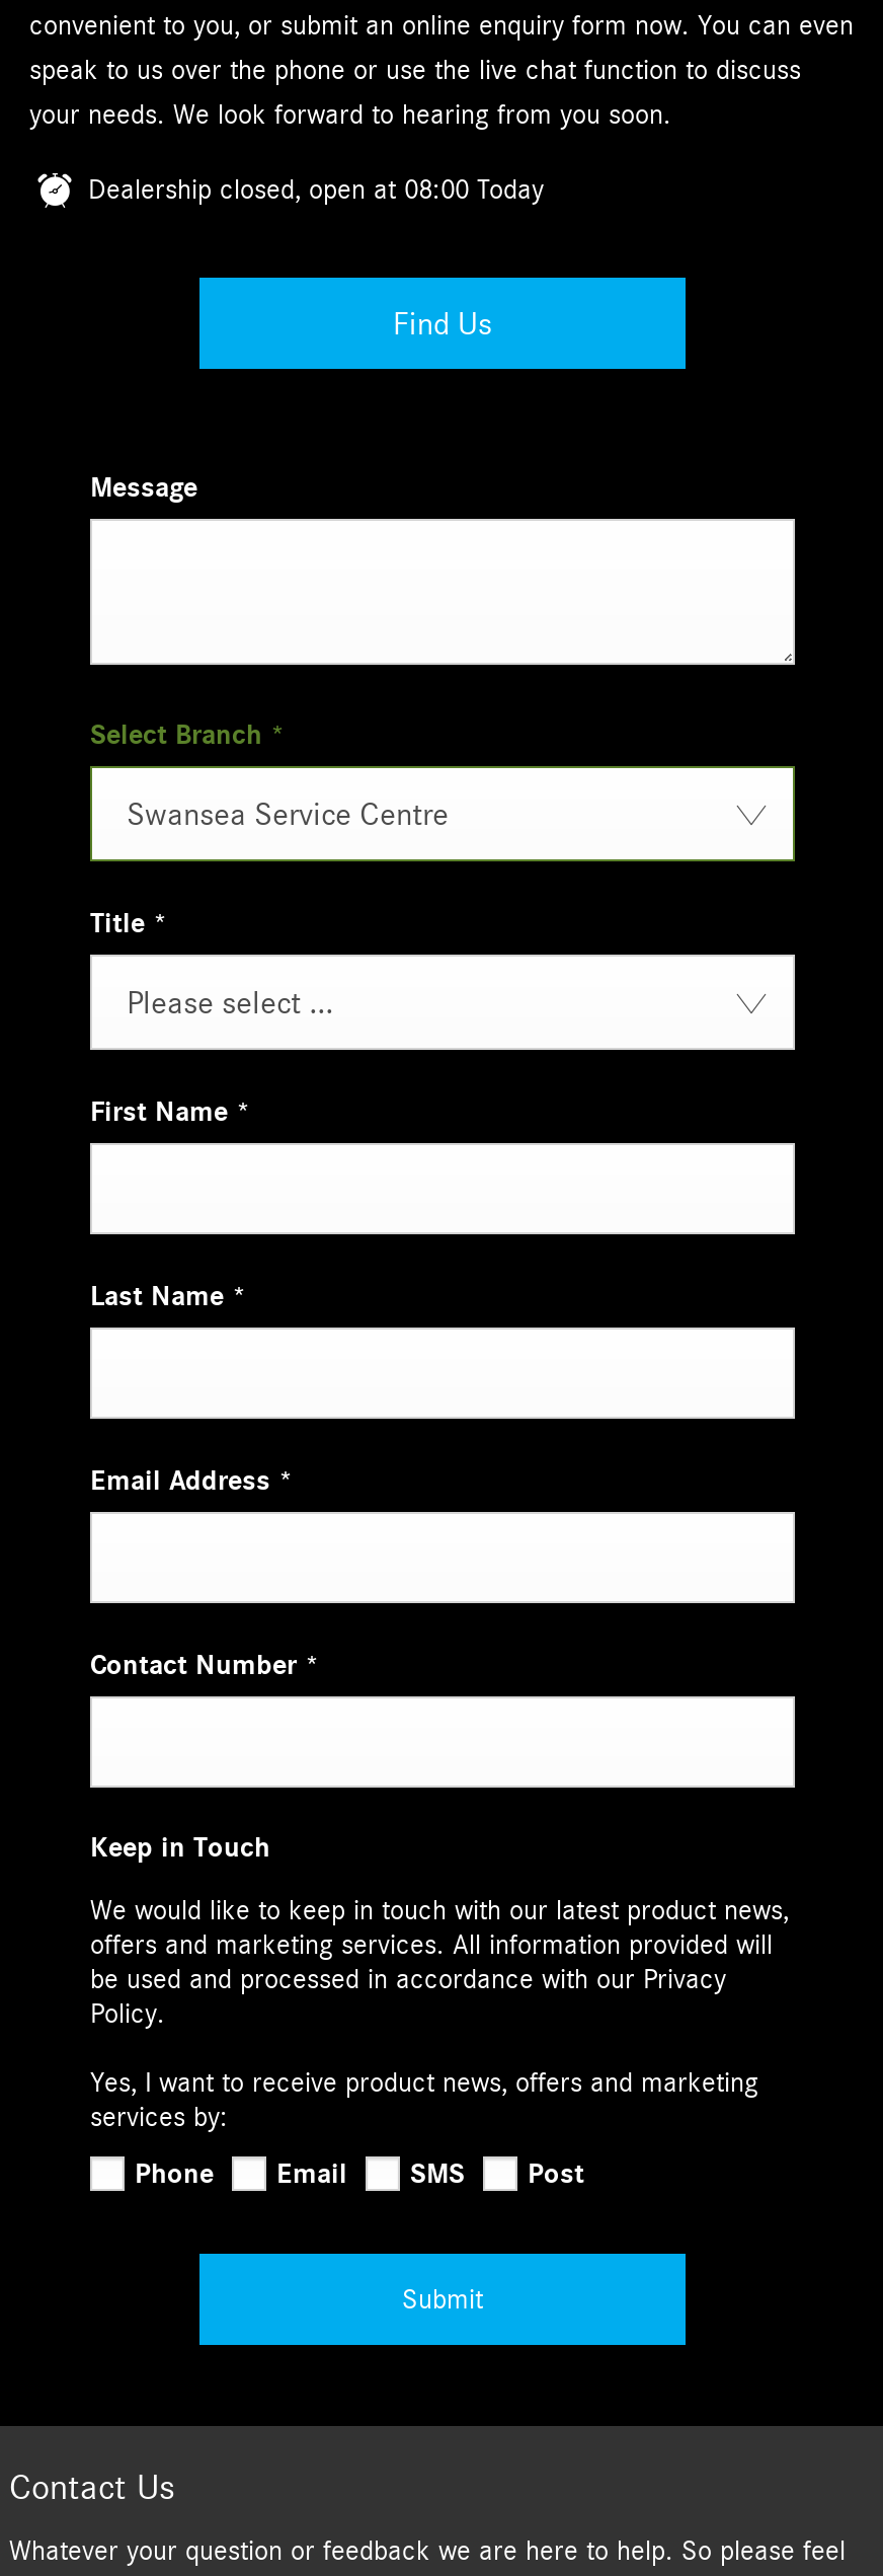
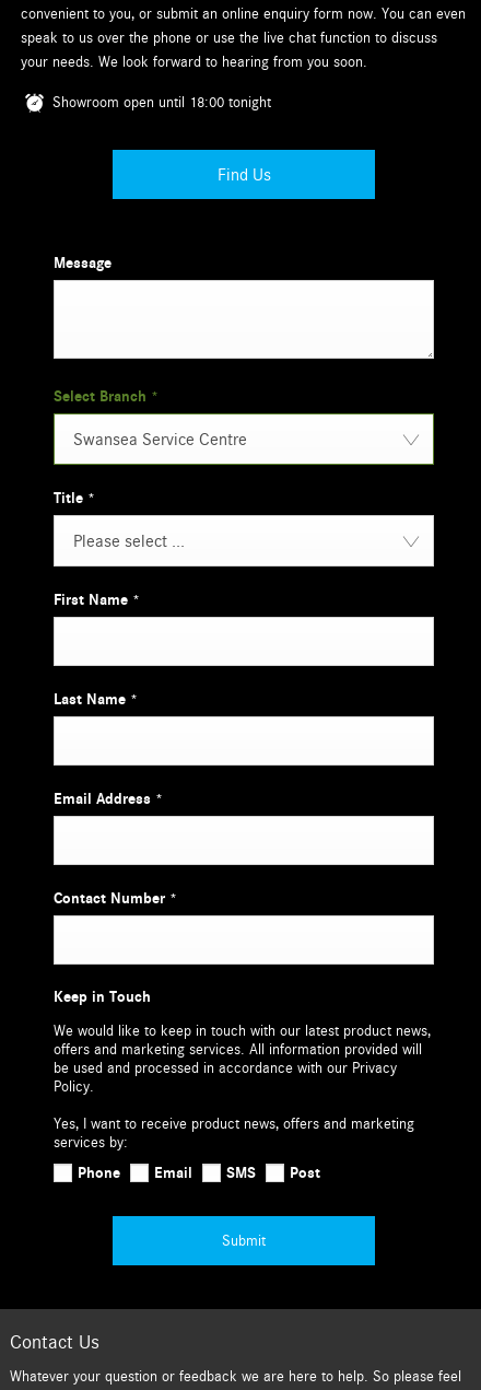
- Dealership closed, open at 08:00 Today
+ Showroom open until 18:00 tonight
